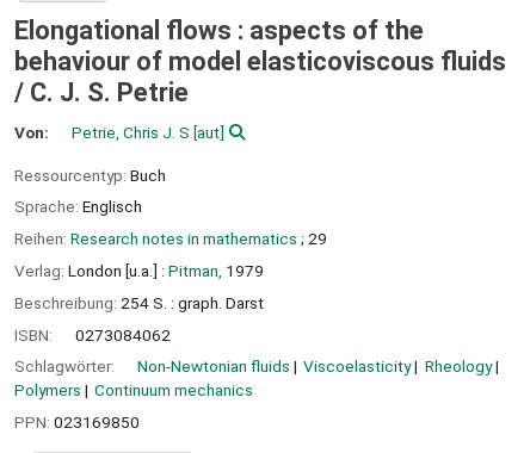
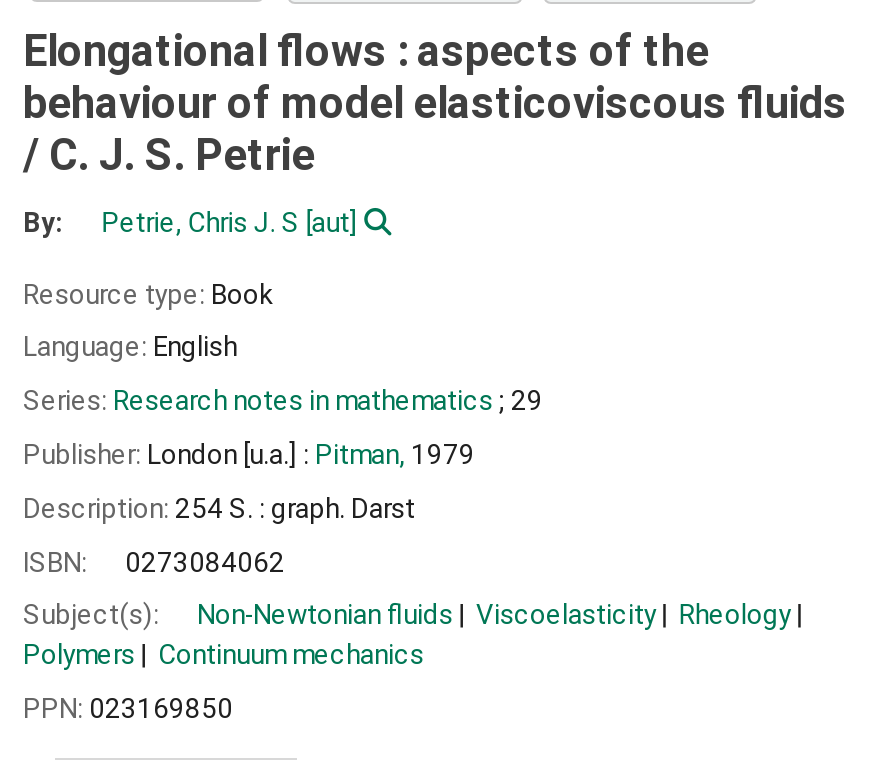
- Von:
+ By:

- Ressourcentyp: Buch
+ Resource type: Book

- Sprache: Englisch
+ Language: English

- Reihen: Research notes in mathematics; 29
+ Series: Research notes in mathematics; 29

- Verlag: London [u.a.] : Pitman, 1979
+ Publisher: London [u.a.] : Pitman, 1979

- Beschreibung: 254 S. : graph. Darst
+ Description: 254 S. : graph. Darst

- Schlagwörter:
+ Subject(s):
